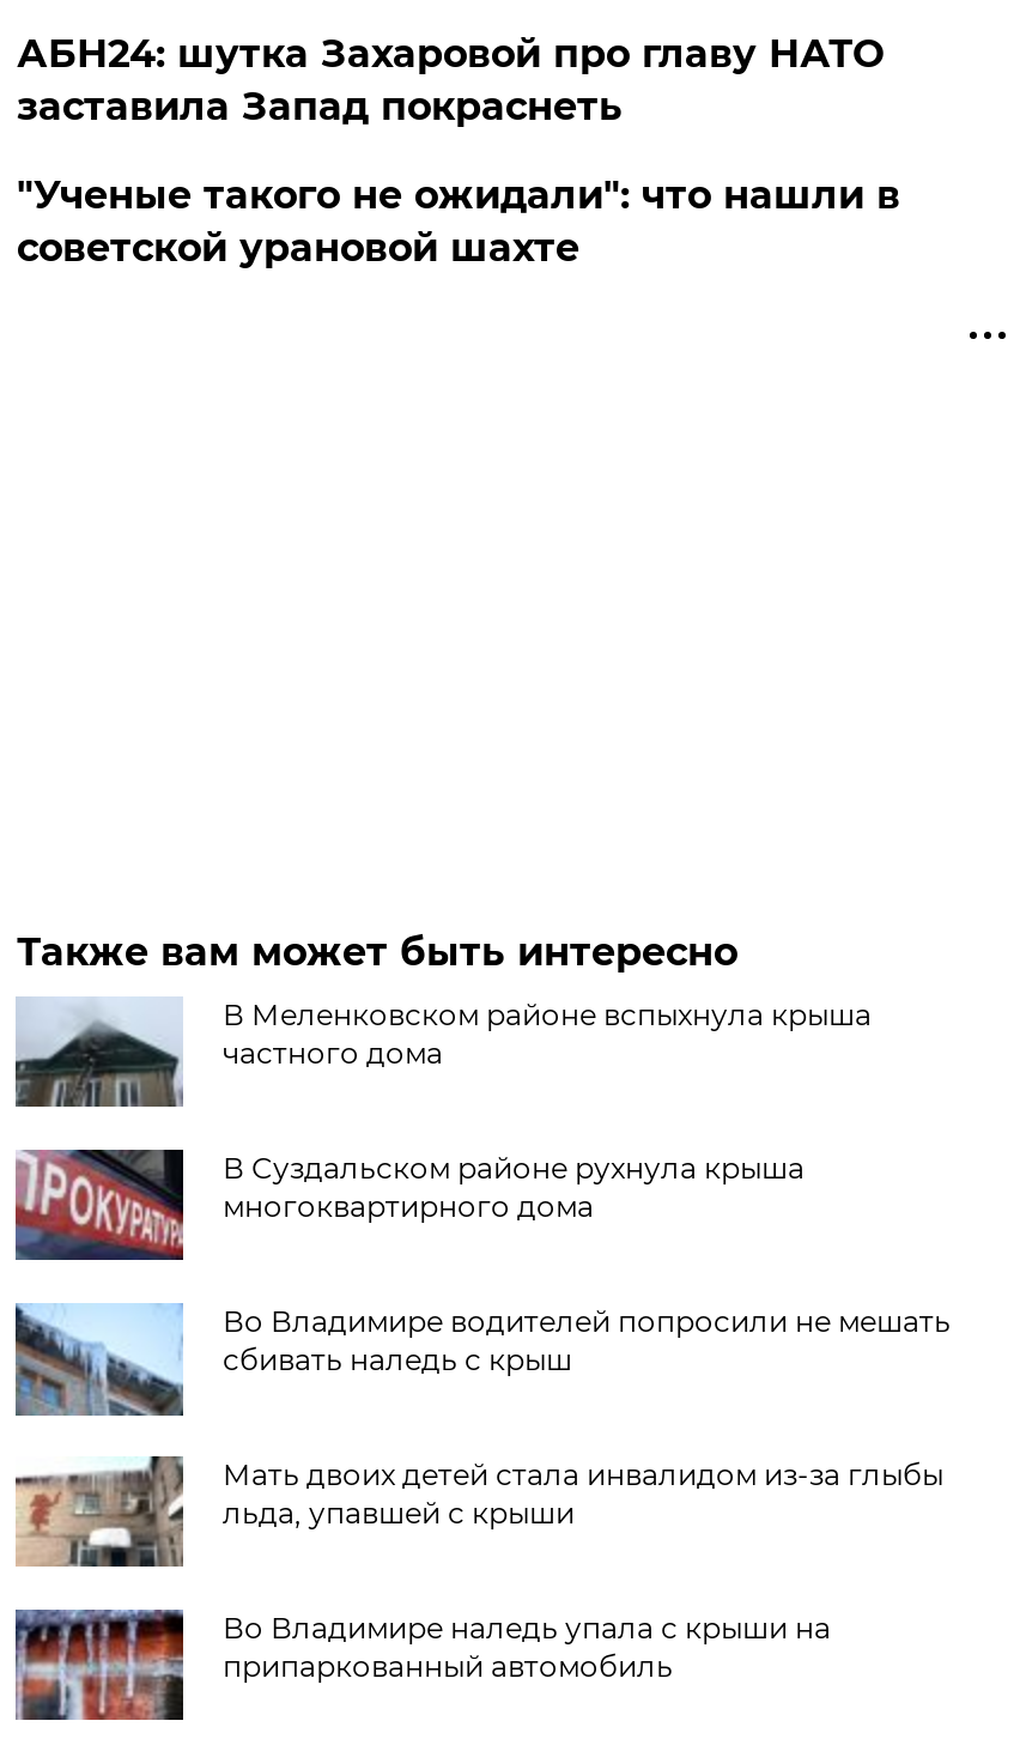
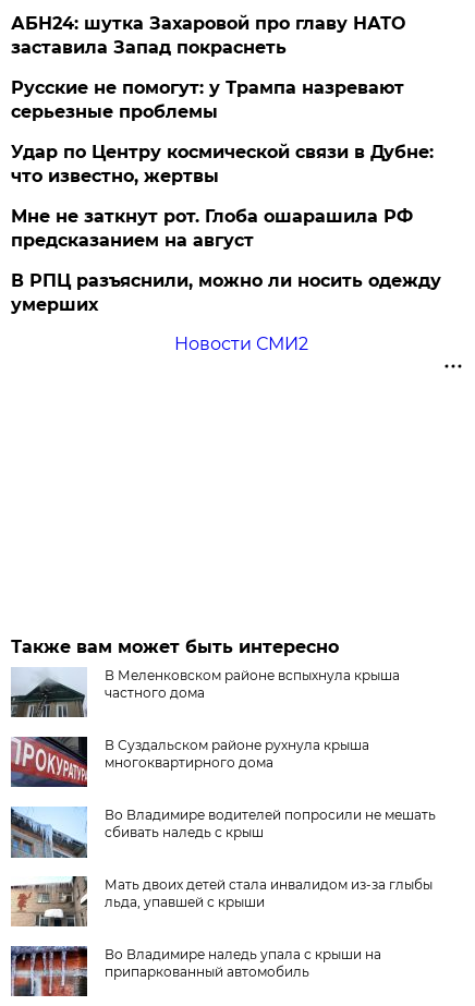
- "Ученые такого не ожидали": что нашли в
- советской урановой шахте
+ Русские не помогут: у Трампа назревают
+ серьезные проблемы
+ Удар по Центру космической связи в Дубне:
+ что известно, жертвы
+ Мне не заткнут рот. Глоба ошарашила РФ
+ предсказанием на август
+ В РПЦ разъяснили, можно ли носить одежду
+ умерших
+ Новости СМИ2
